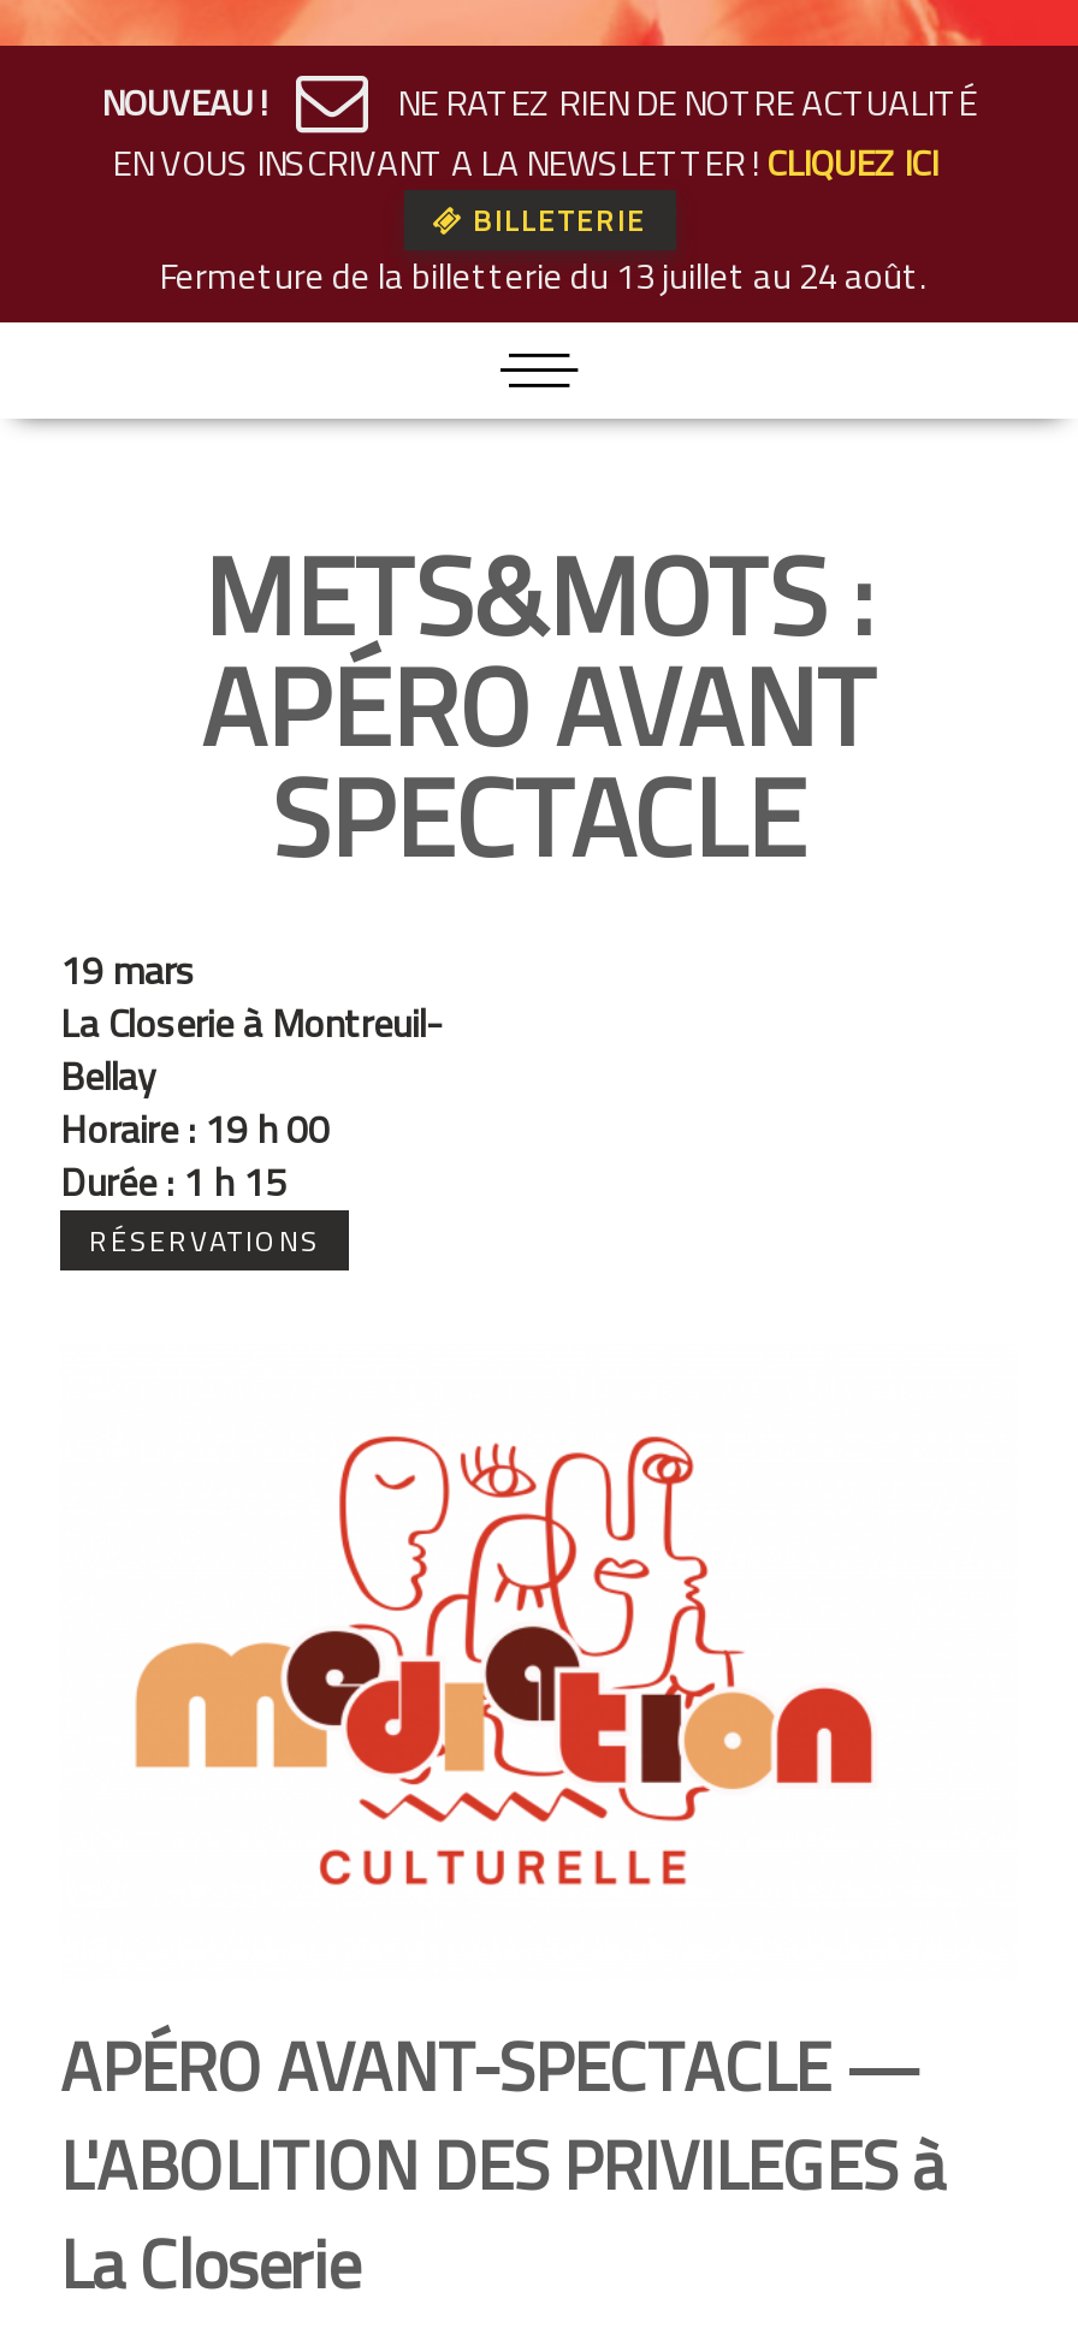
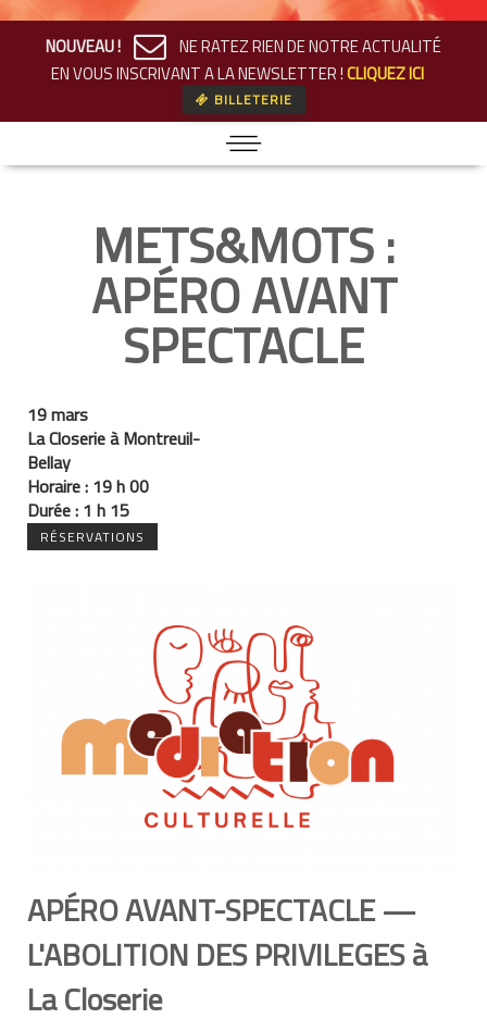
- Fermeture de la billetterie du 13 juillet au 24 août.
